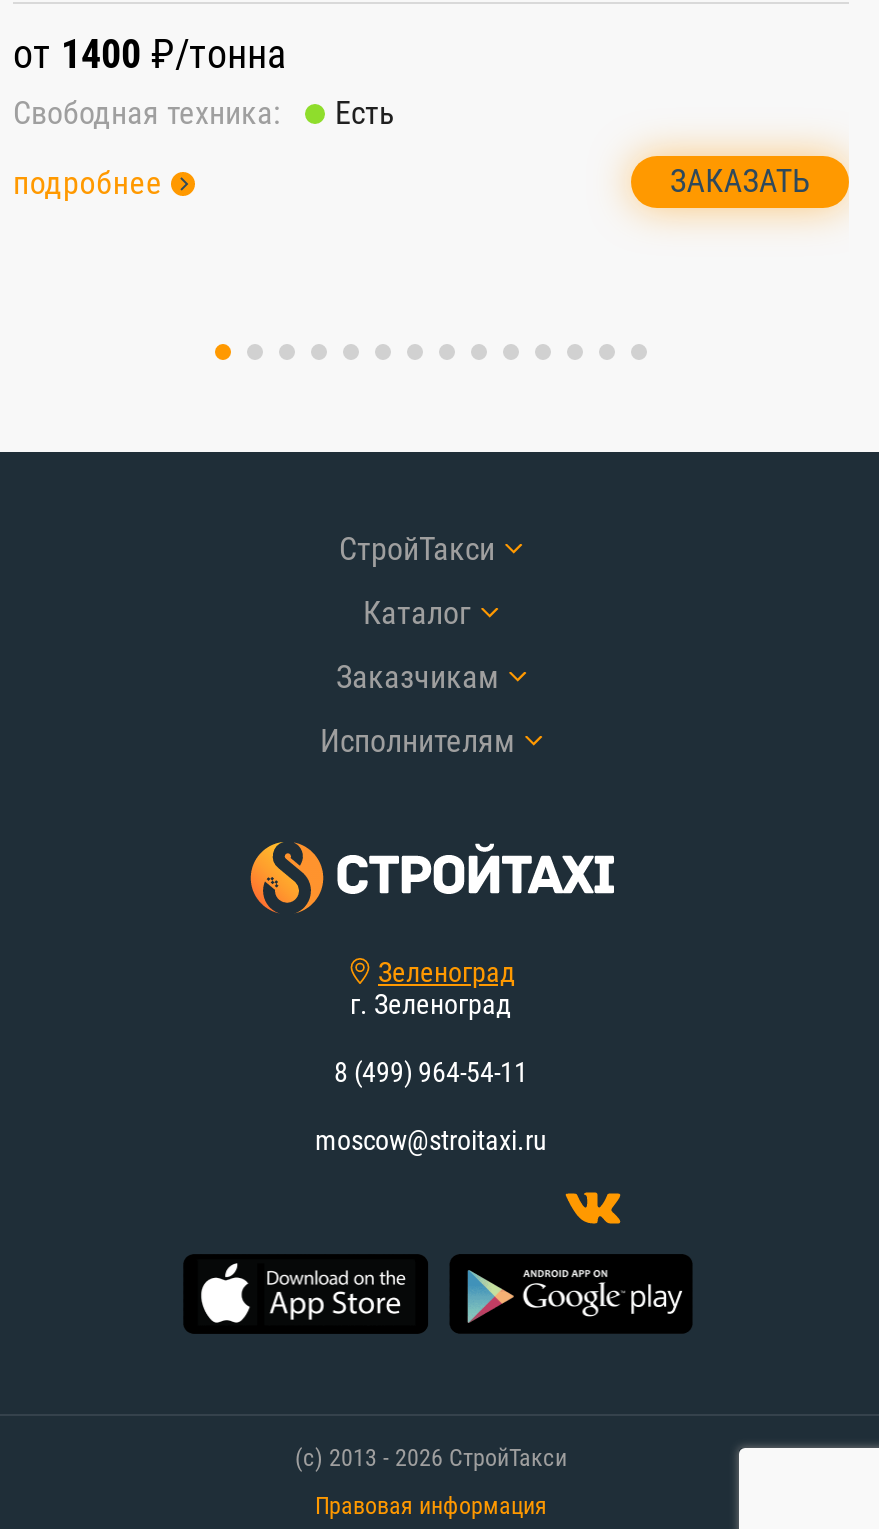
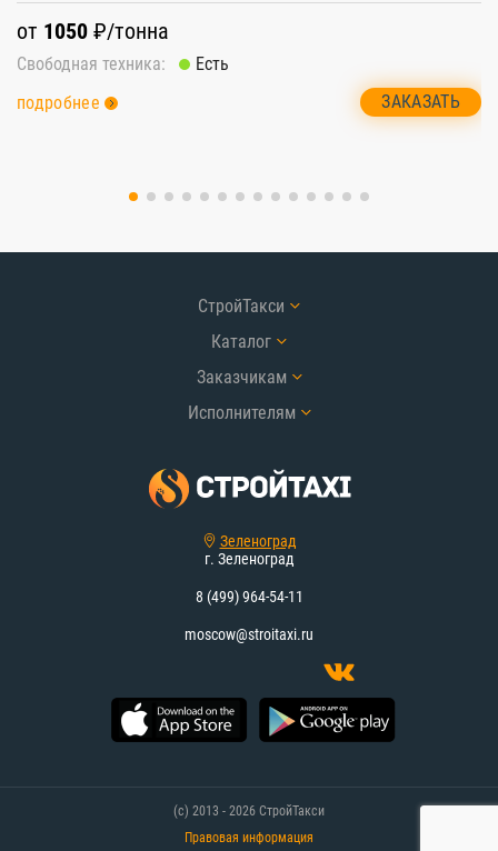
- от 1400 ₽/тонна
+ от 1050 ₽/тонна
